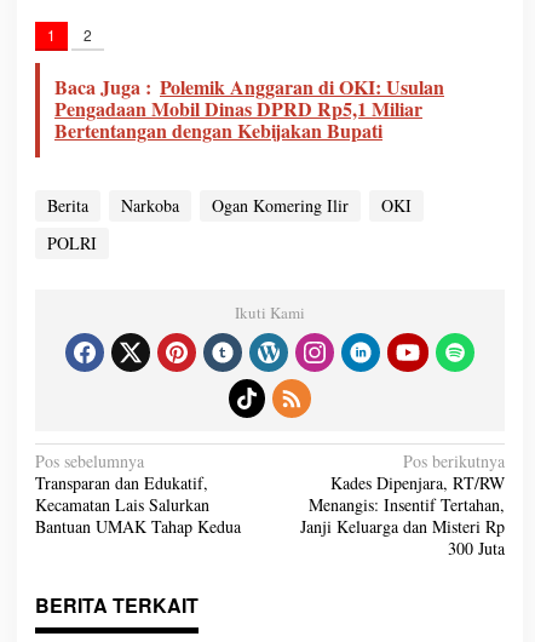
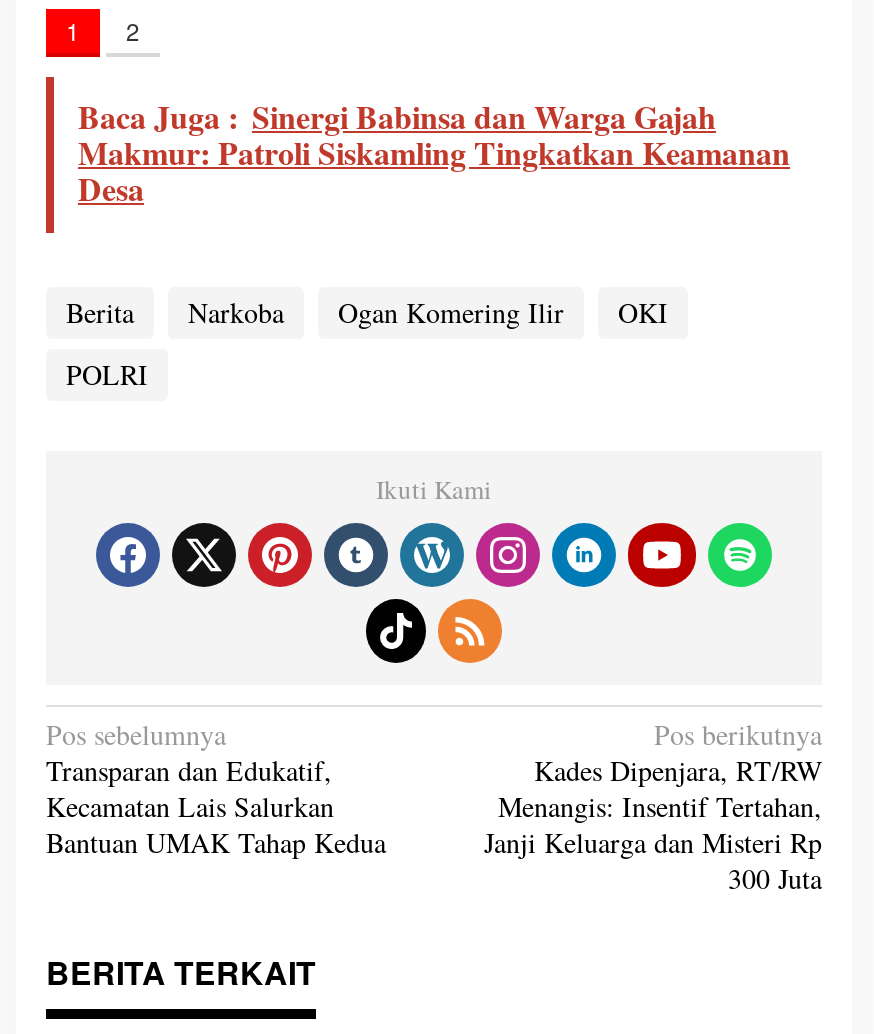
- Baca Juga : Polemik Anggaran di OKI: Usulan
- Pengadaan Mobil Dinas DPRD Rp5,1 Miliar
- Bertentangan dengan Kebijakan Bupati
+ Baca Juga : Sinergi Babinsa dan Warga Gajah
+ Makmur: Patroli Siskamling Tingkatkan Keamanan
+ Desa
